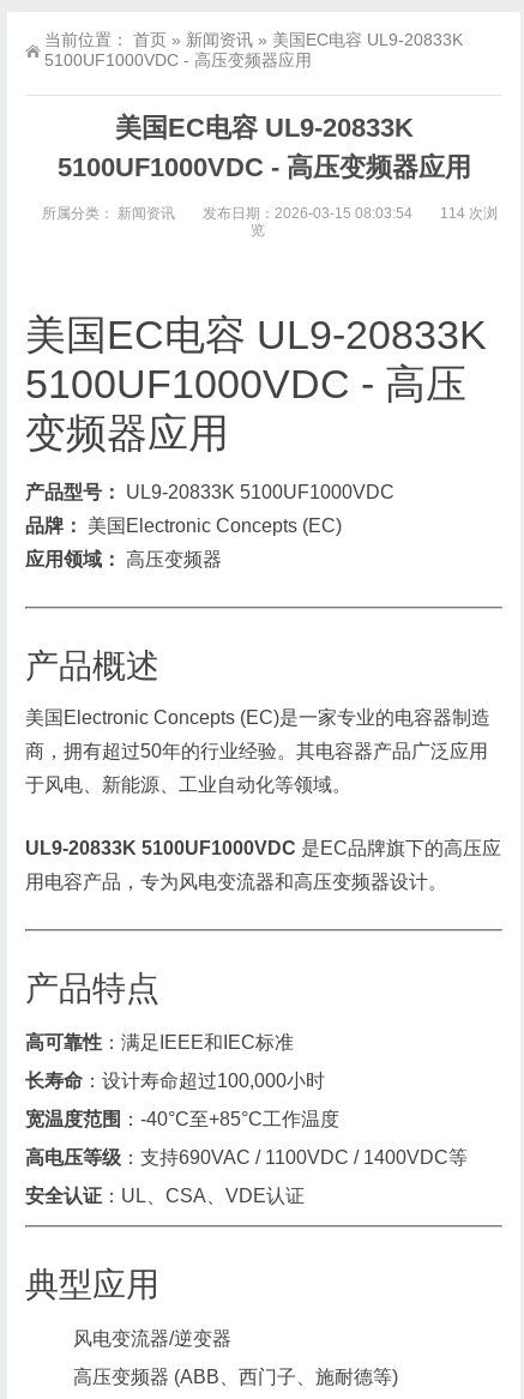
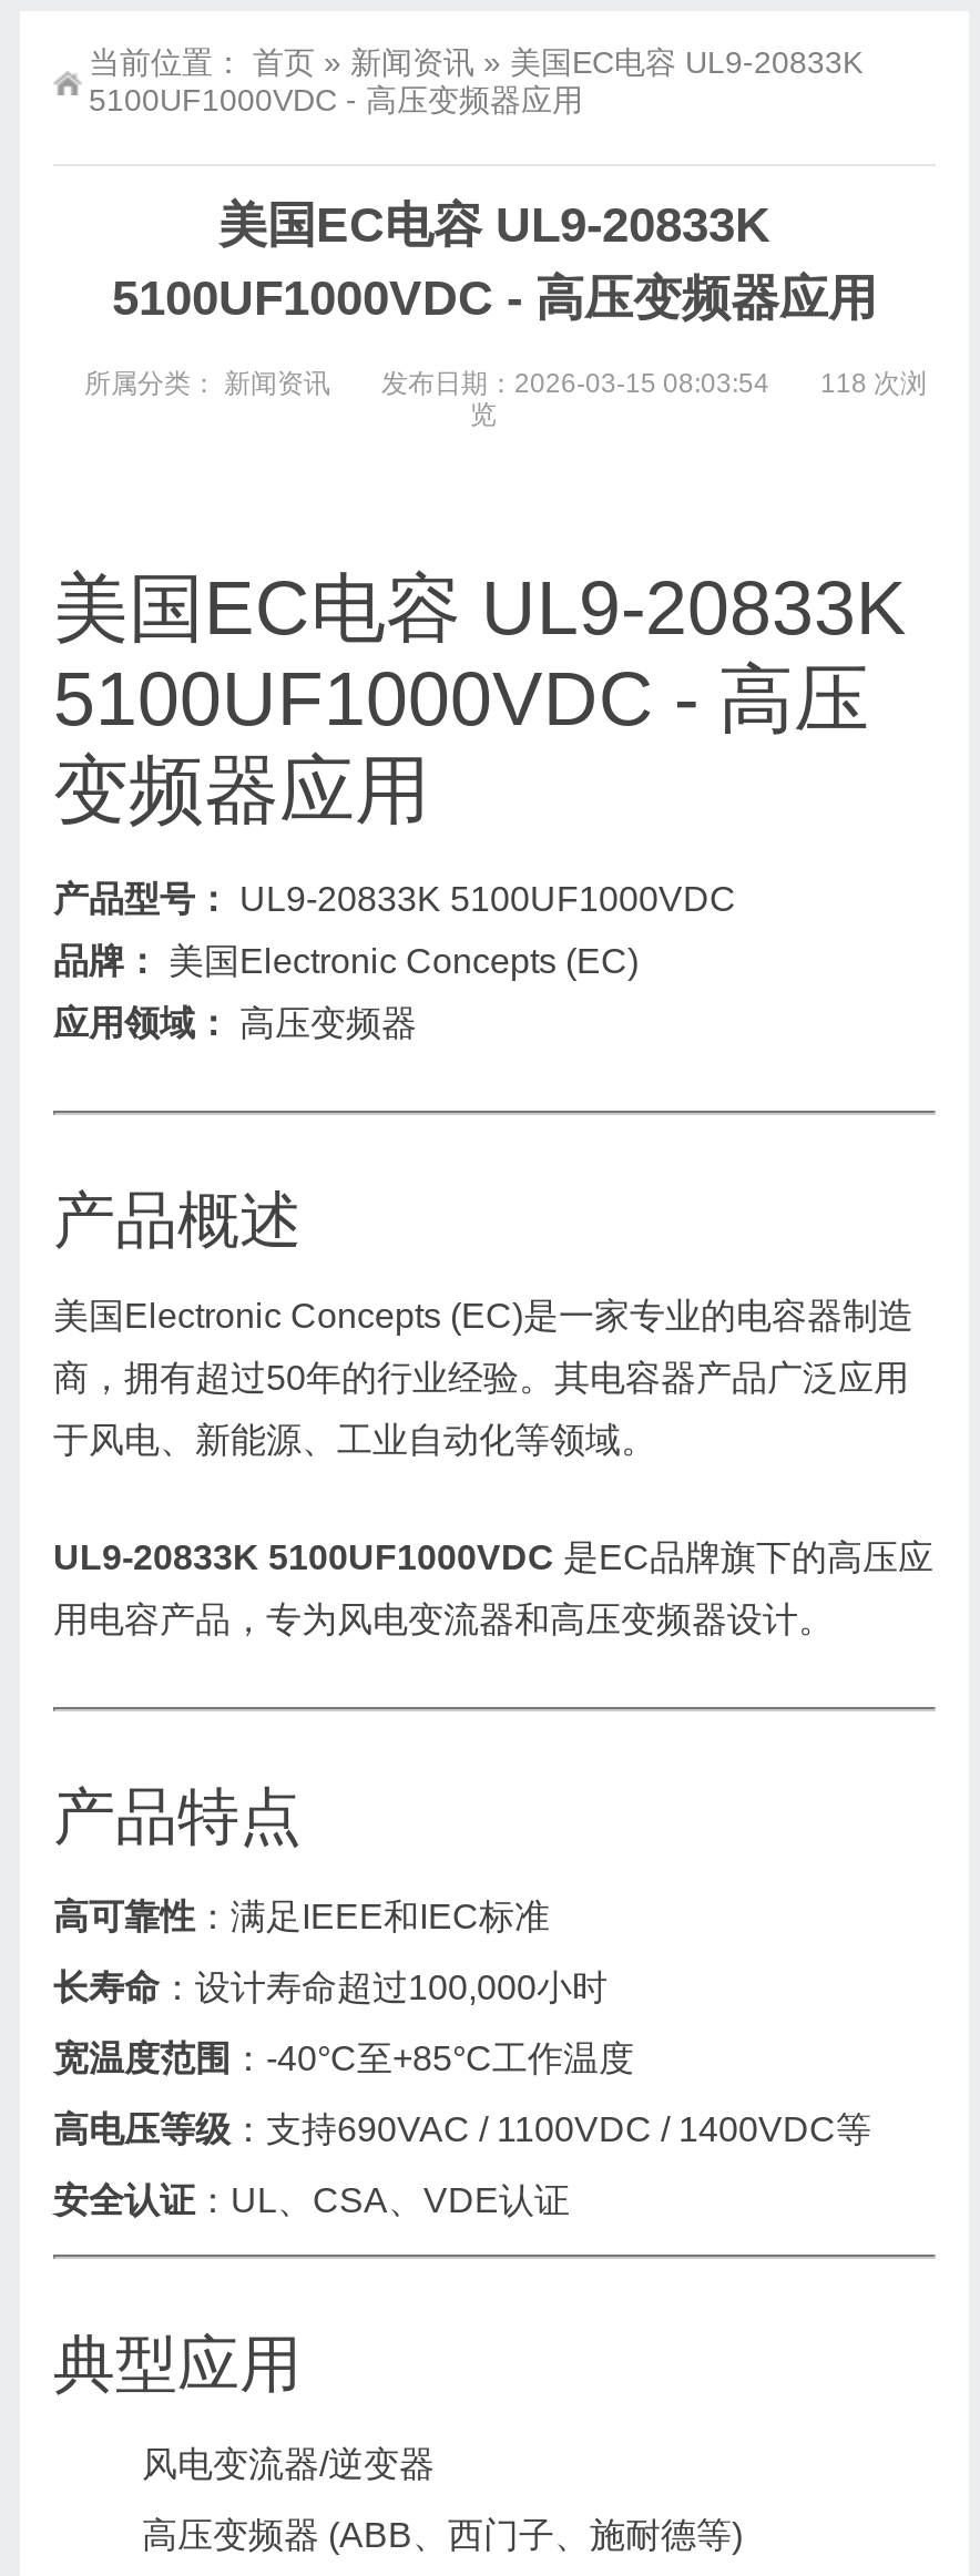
- 所属分类： 新闻资讯 发布日期：2026-03-15 08:03:54 114 次浏
+ 所属分类： 新闻资讯 发布日期：2026-03-15 08:03:54 118 次浏
